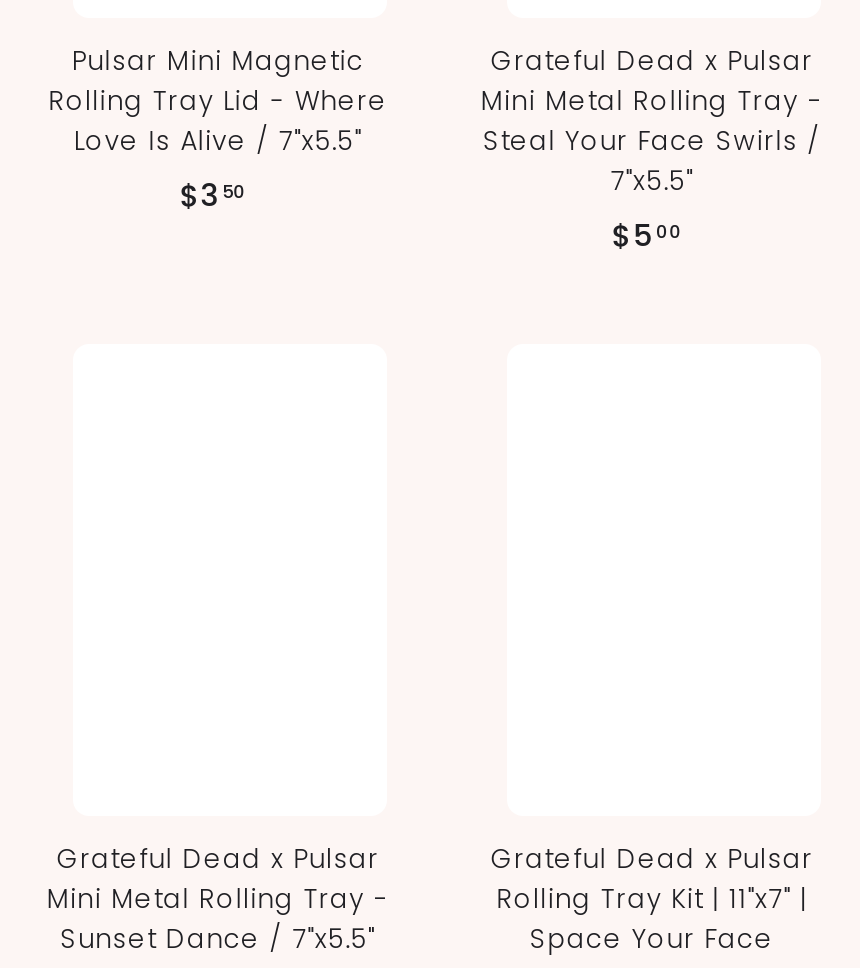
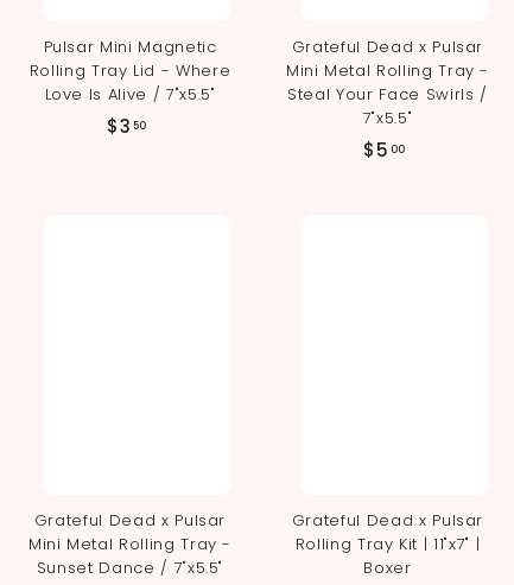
- Space Your Face
+ Boxer
